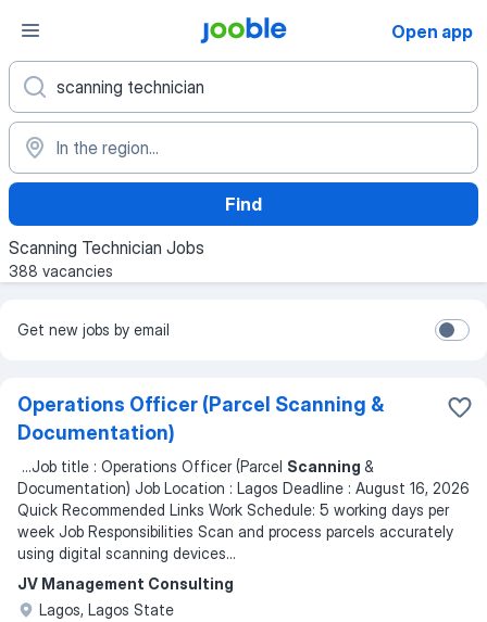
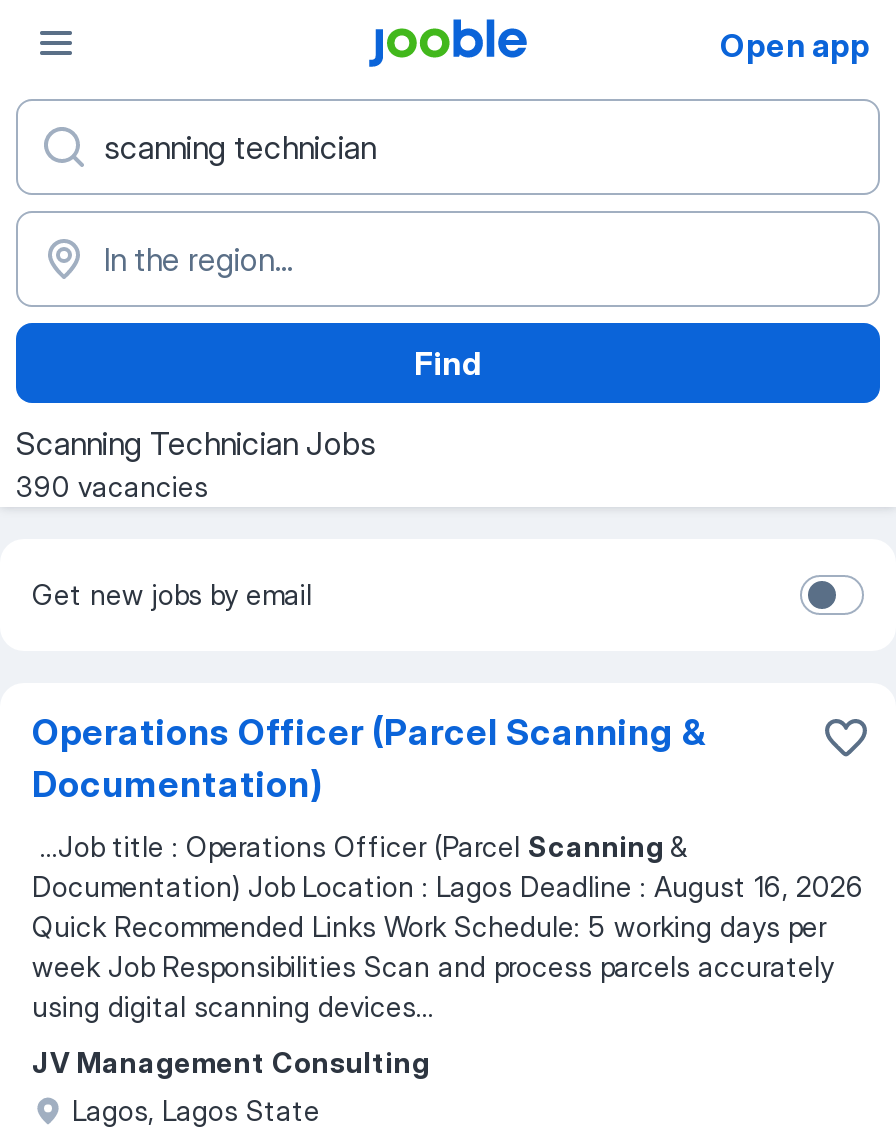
- 388 vacancies
+ 390 vacancies
